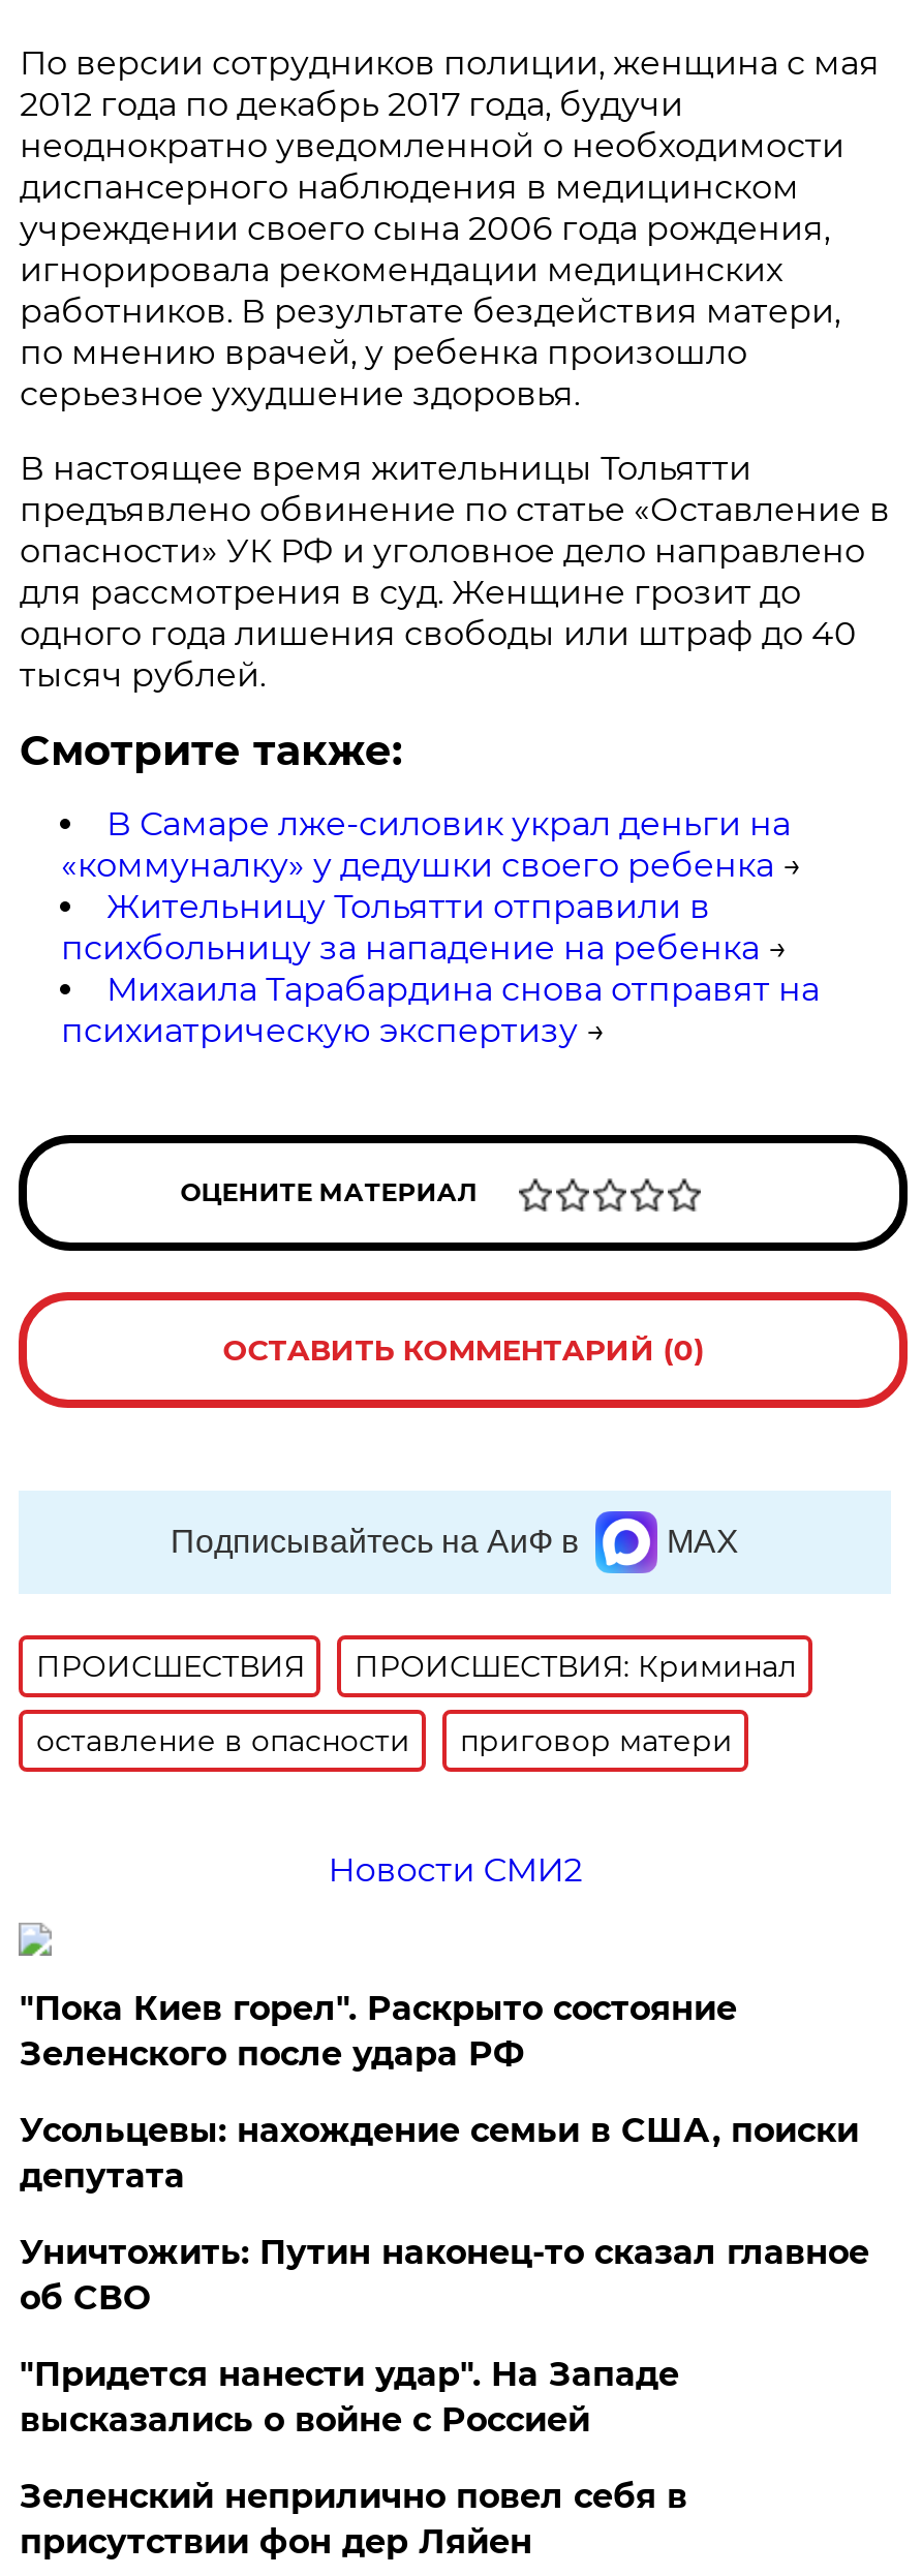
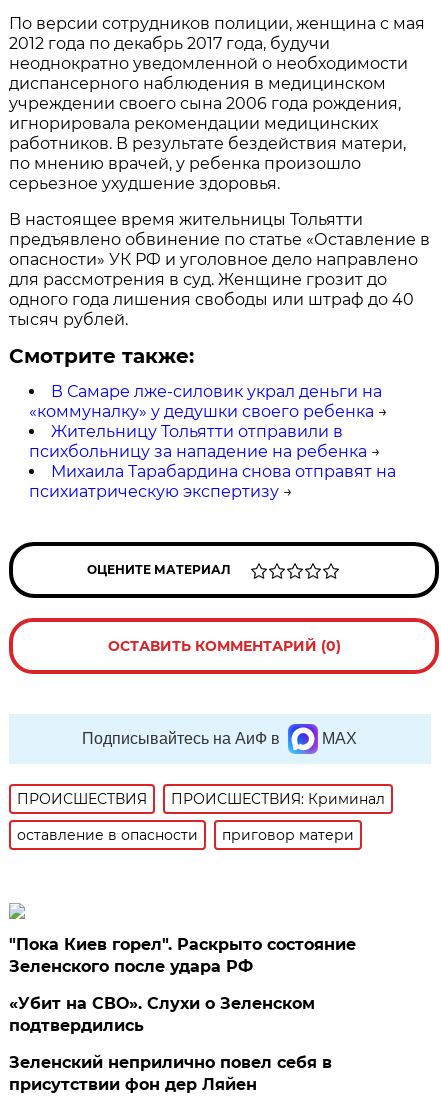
- Новости СМИ2

- Усольцевы: нахождение семьи в США, поиски
- депутата
- Уничтожить: Путин наконец-то сказал главное
- об СВО
- "Придется нанести удар". На Западе
- высказались о войне с Россией
+ «Убит на СВО». Слухи о Зеленском
+ подтвердились
